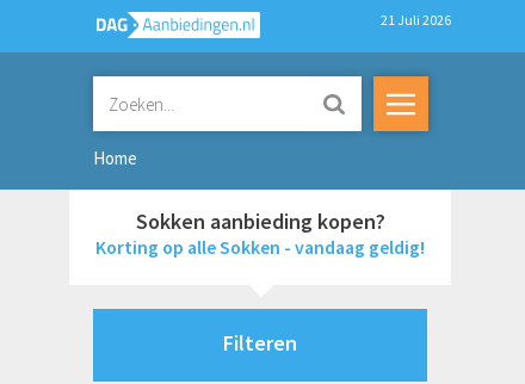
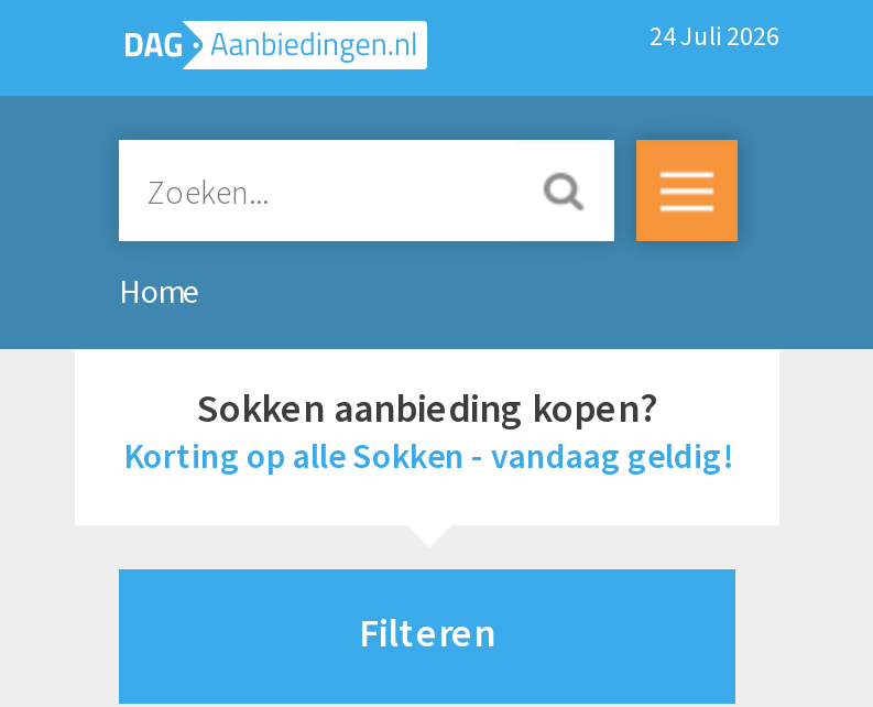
- 21 Juli 2026
+ 24 Juli 2026
